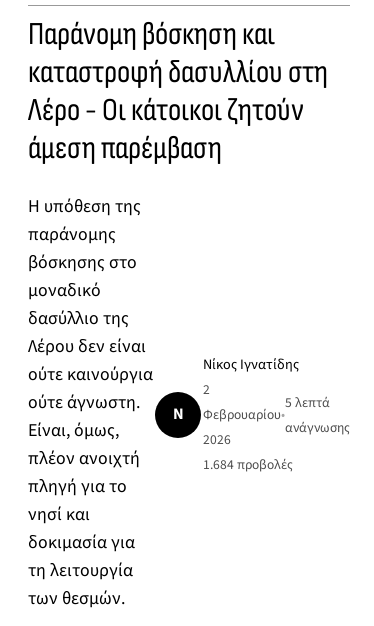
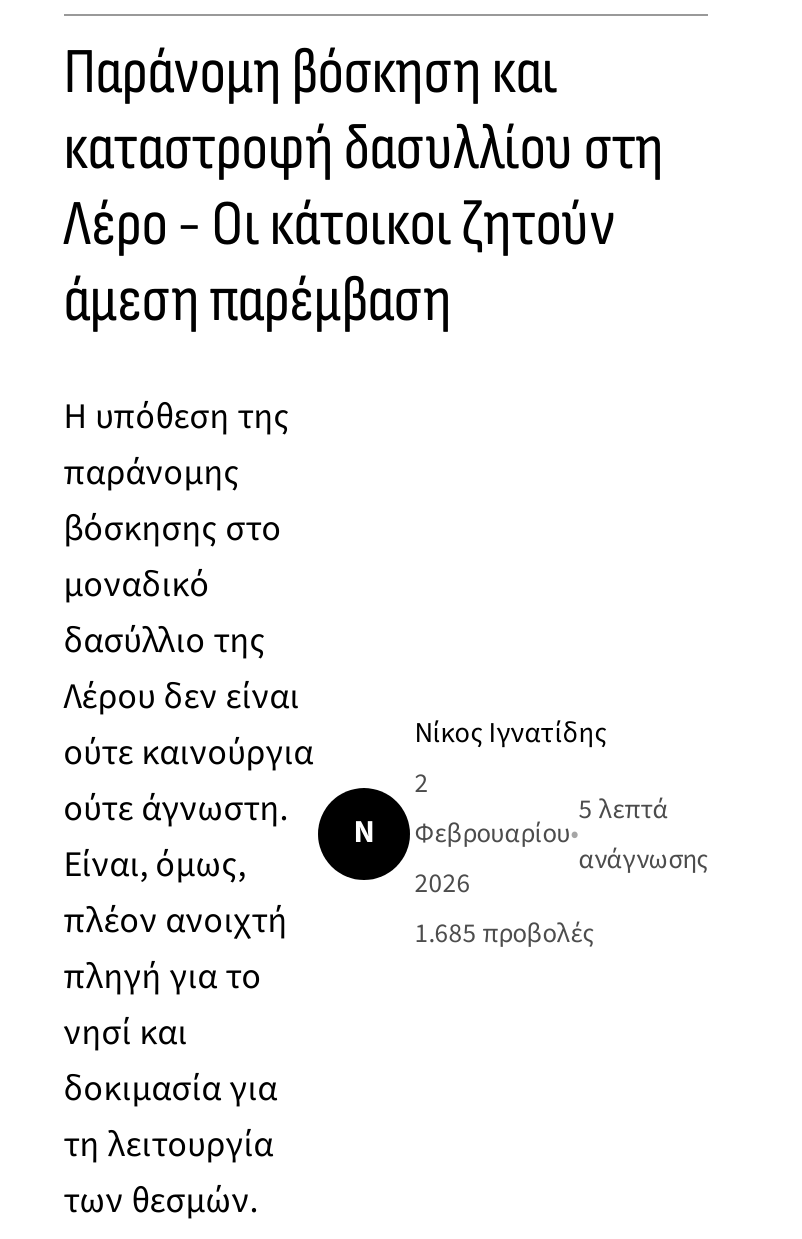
- 1.684 προβολές
+ 1.685 προβολές
